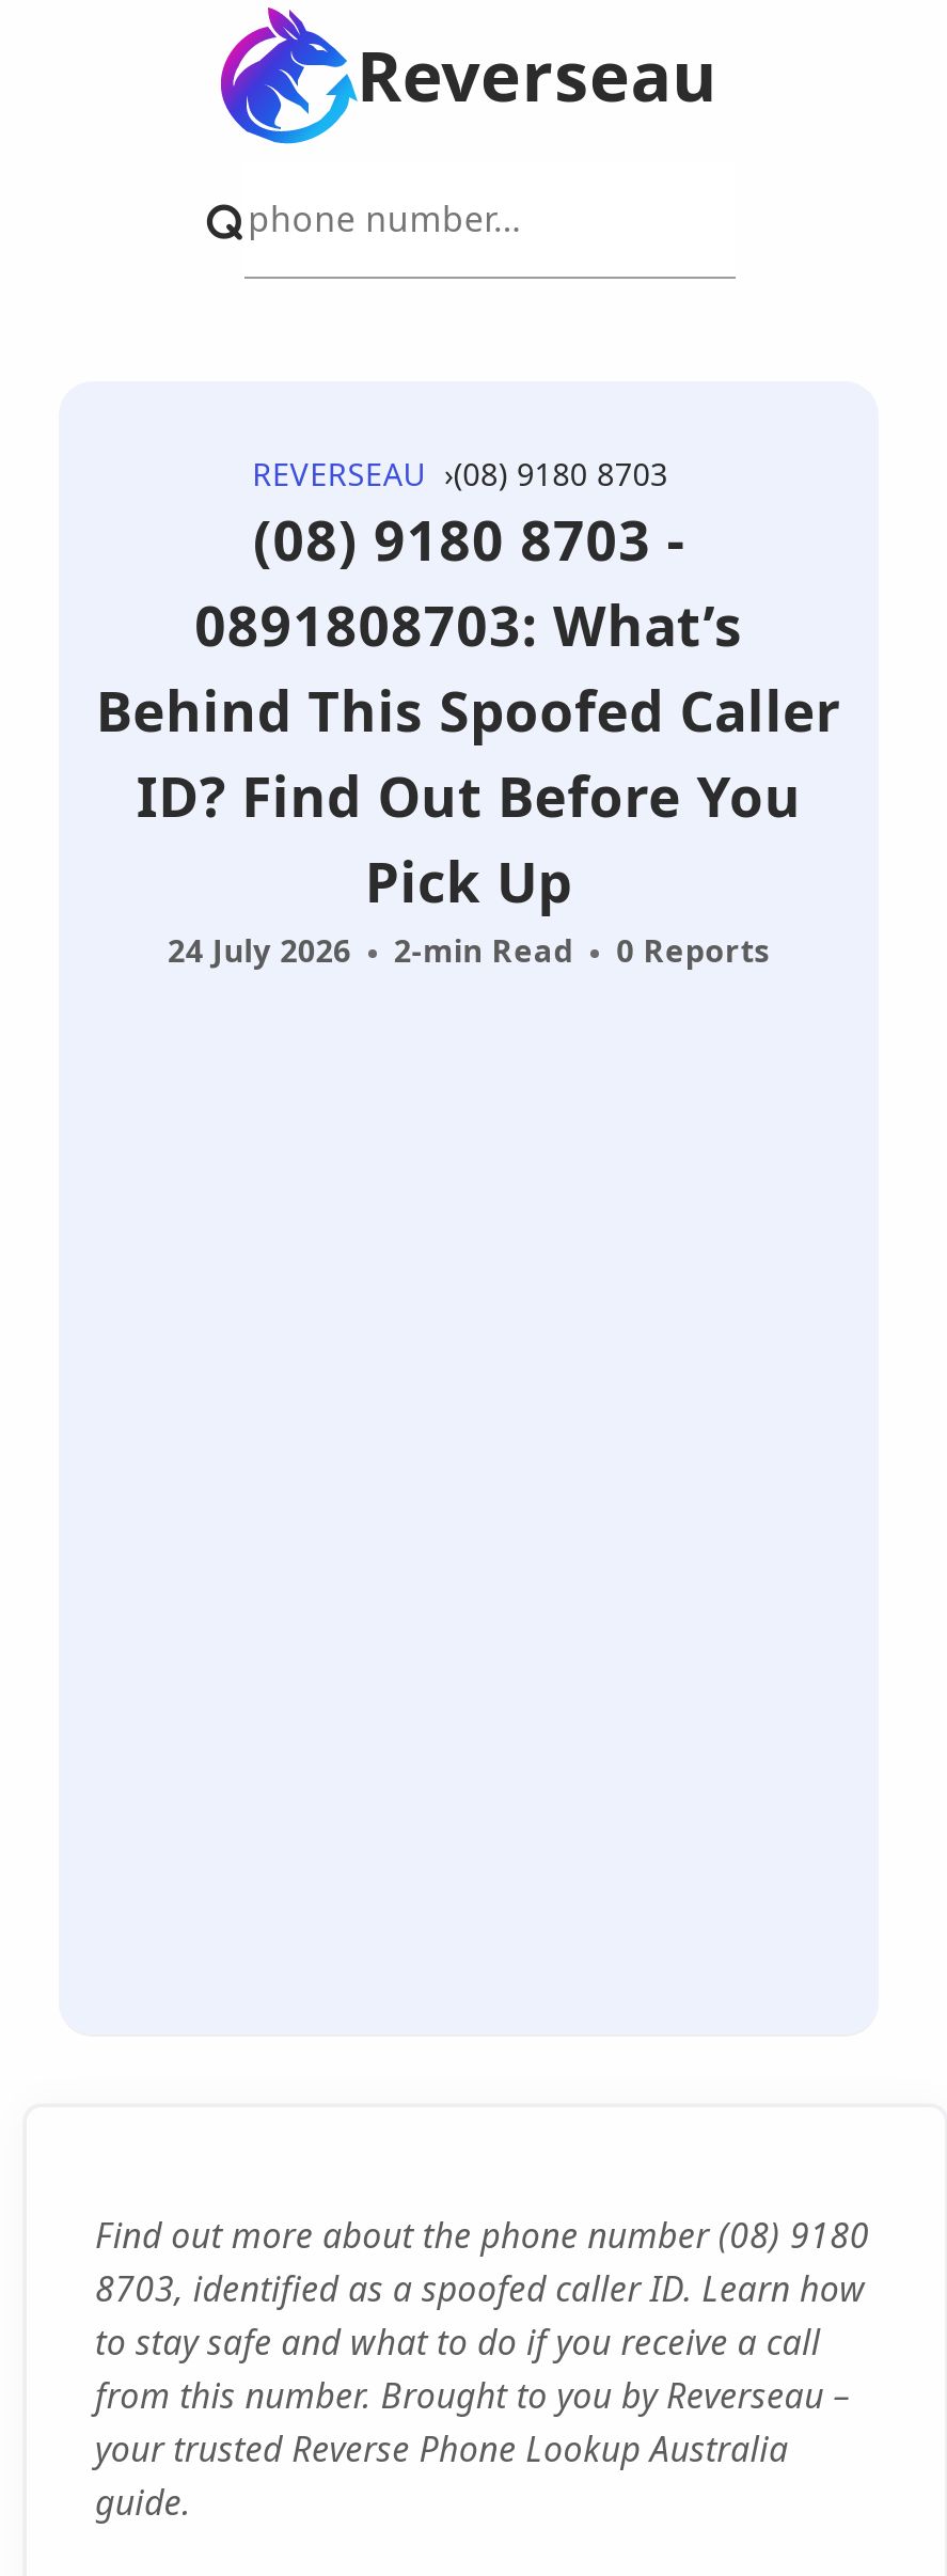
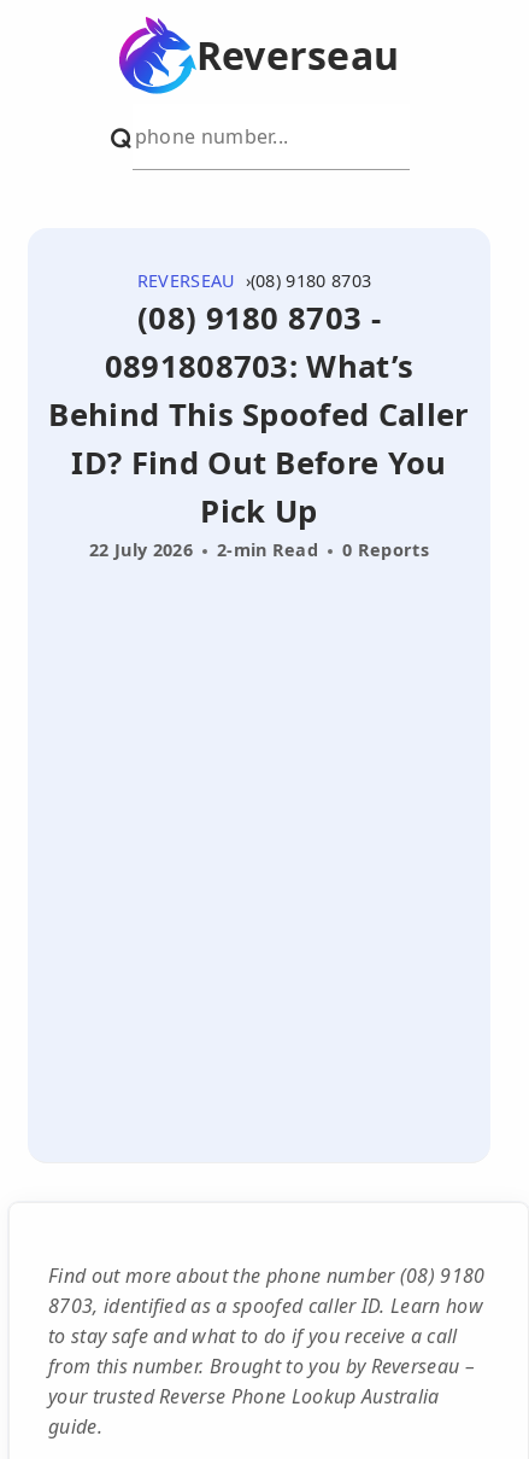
- 24 July 2026 2-min Read 0 Reports
+ 22 July 2026 2-min Read 0 Reports
